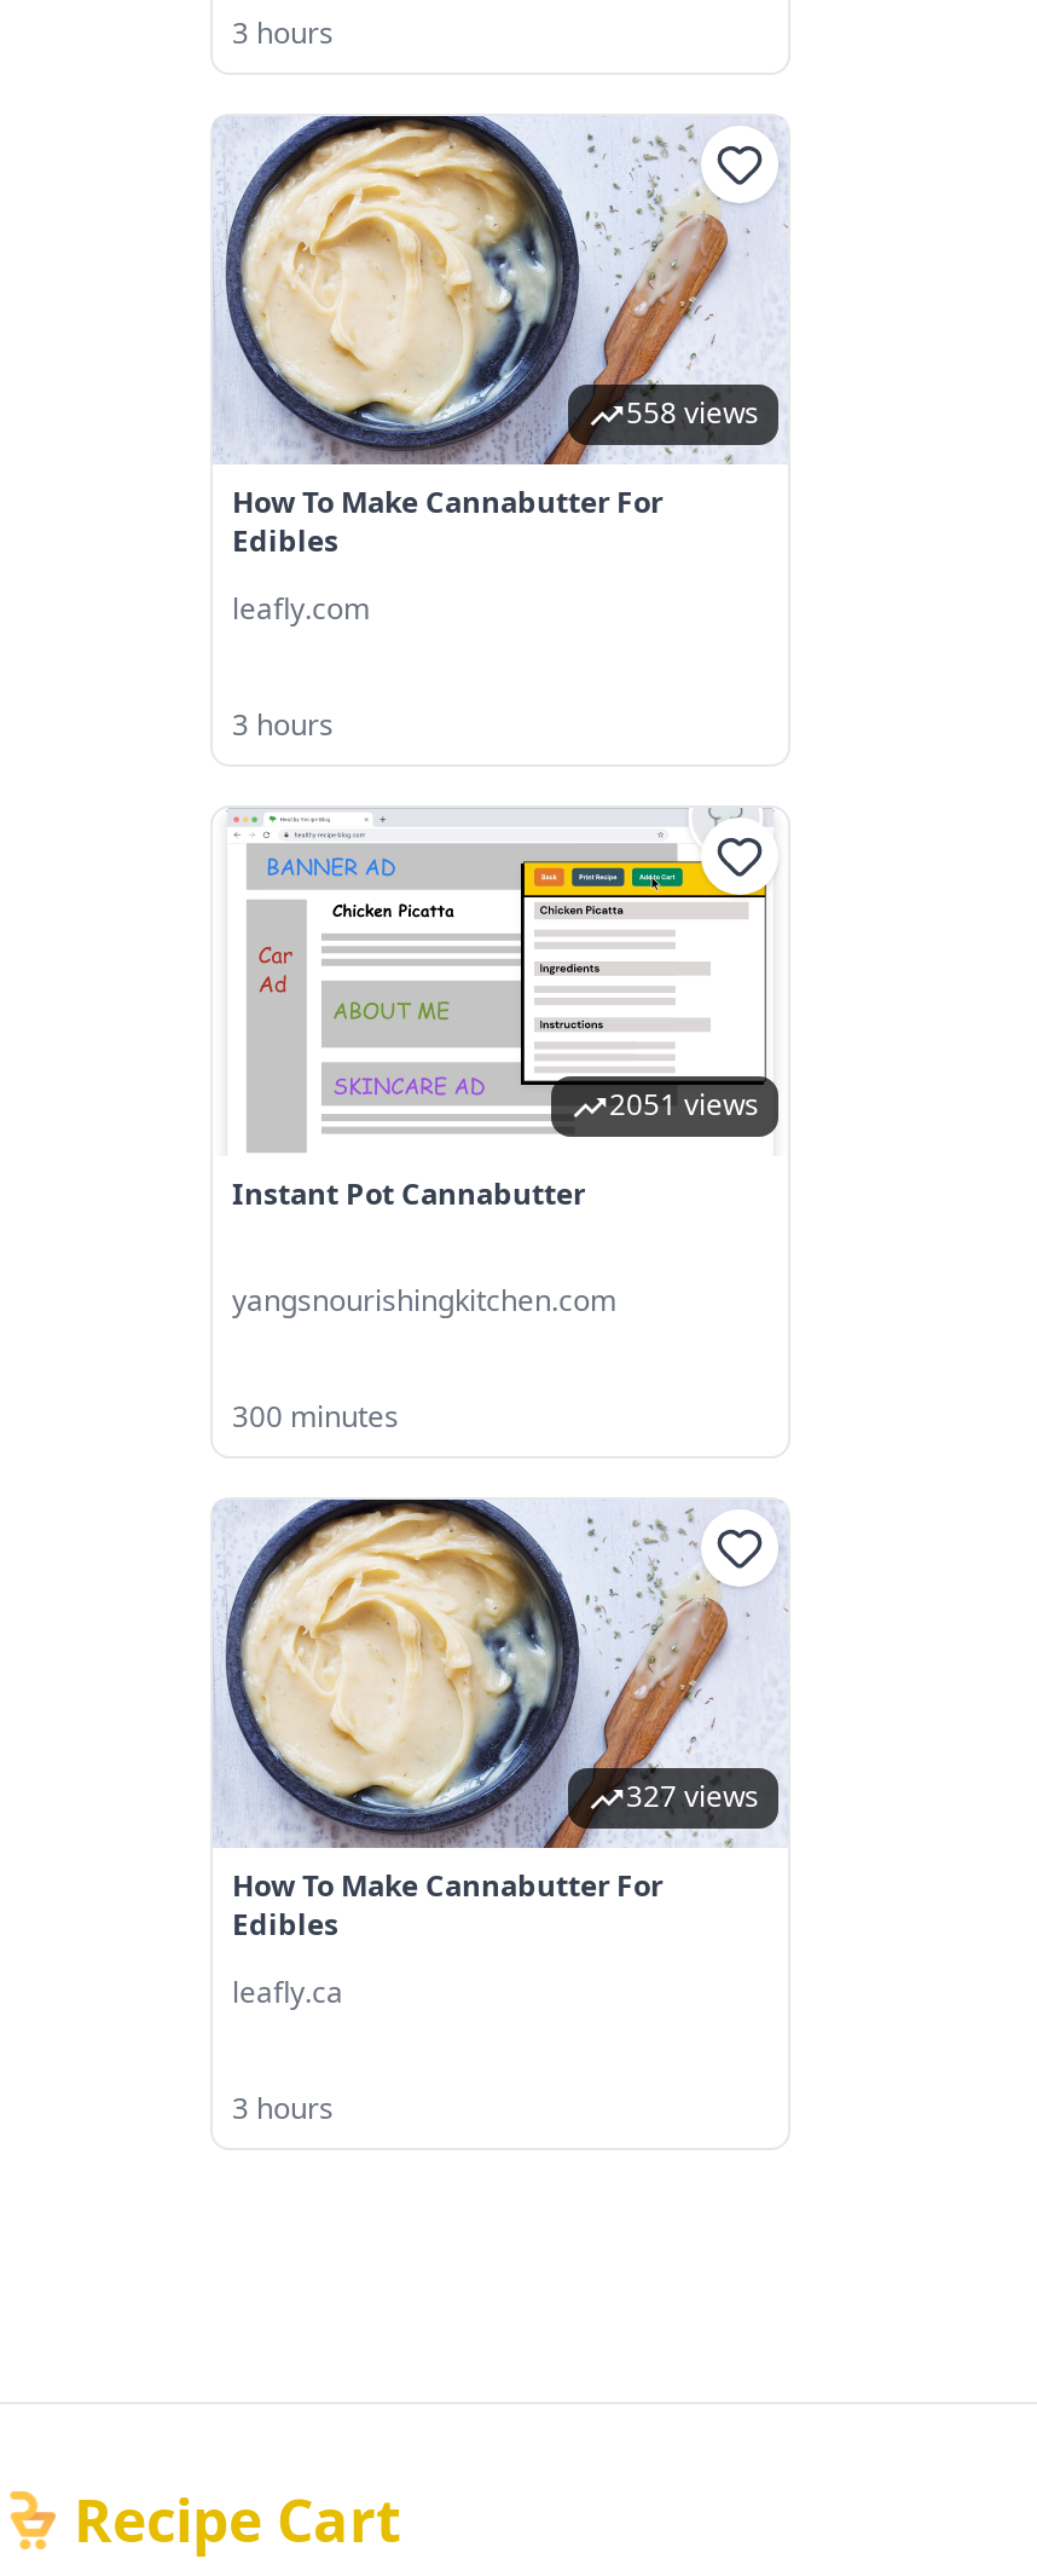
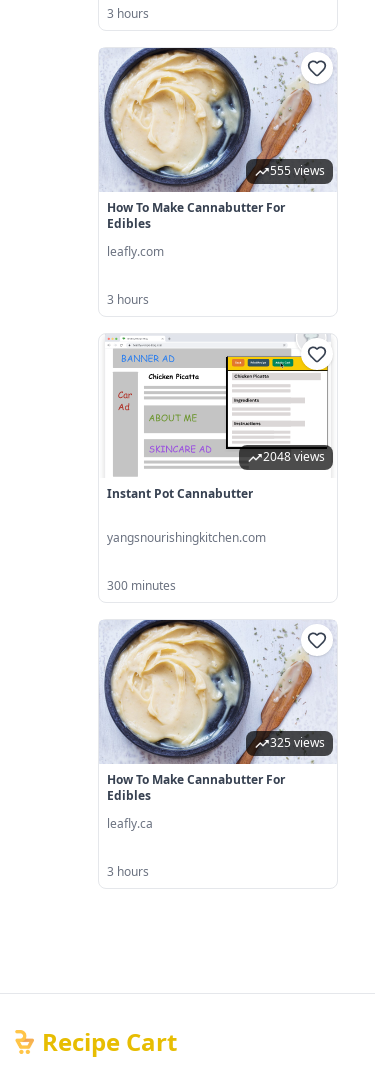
- 558 views
+ 555 views

- 2051 views
+ 2048 views

- 327 views
+ 325 views
